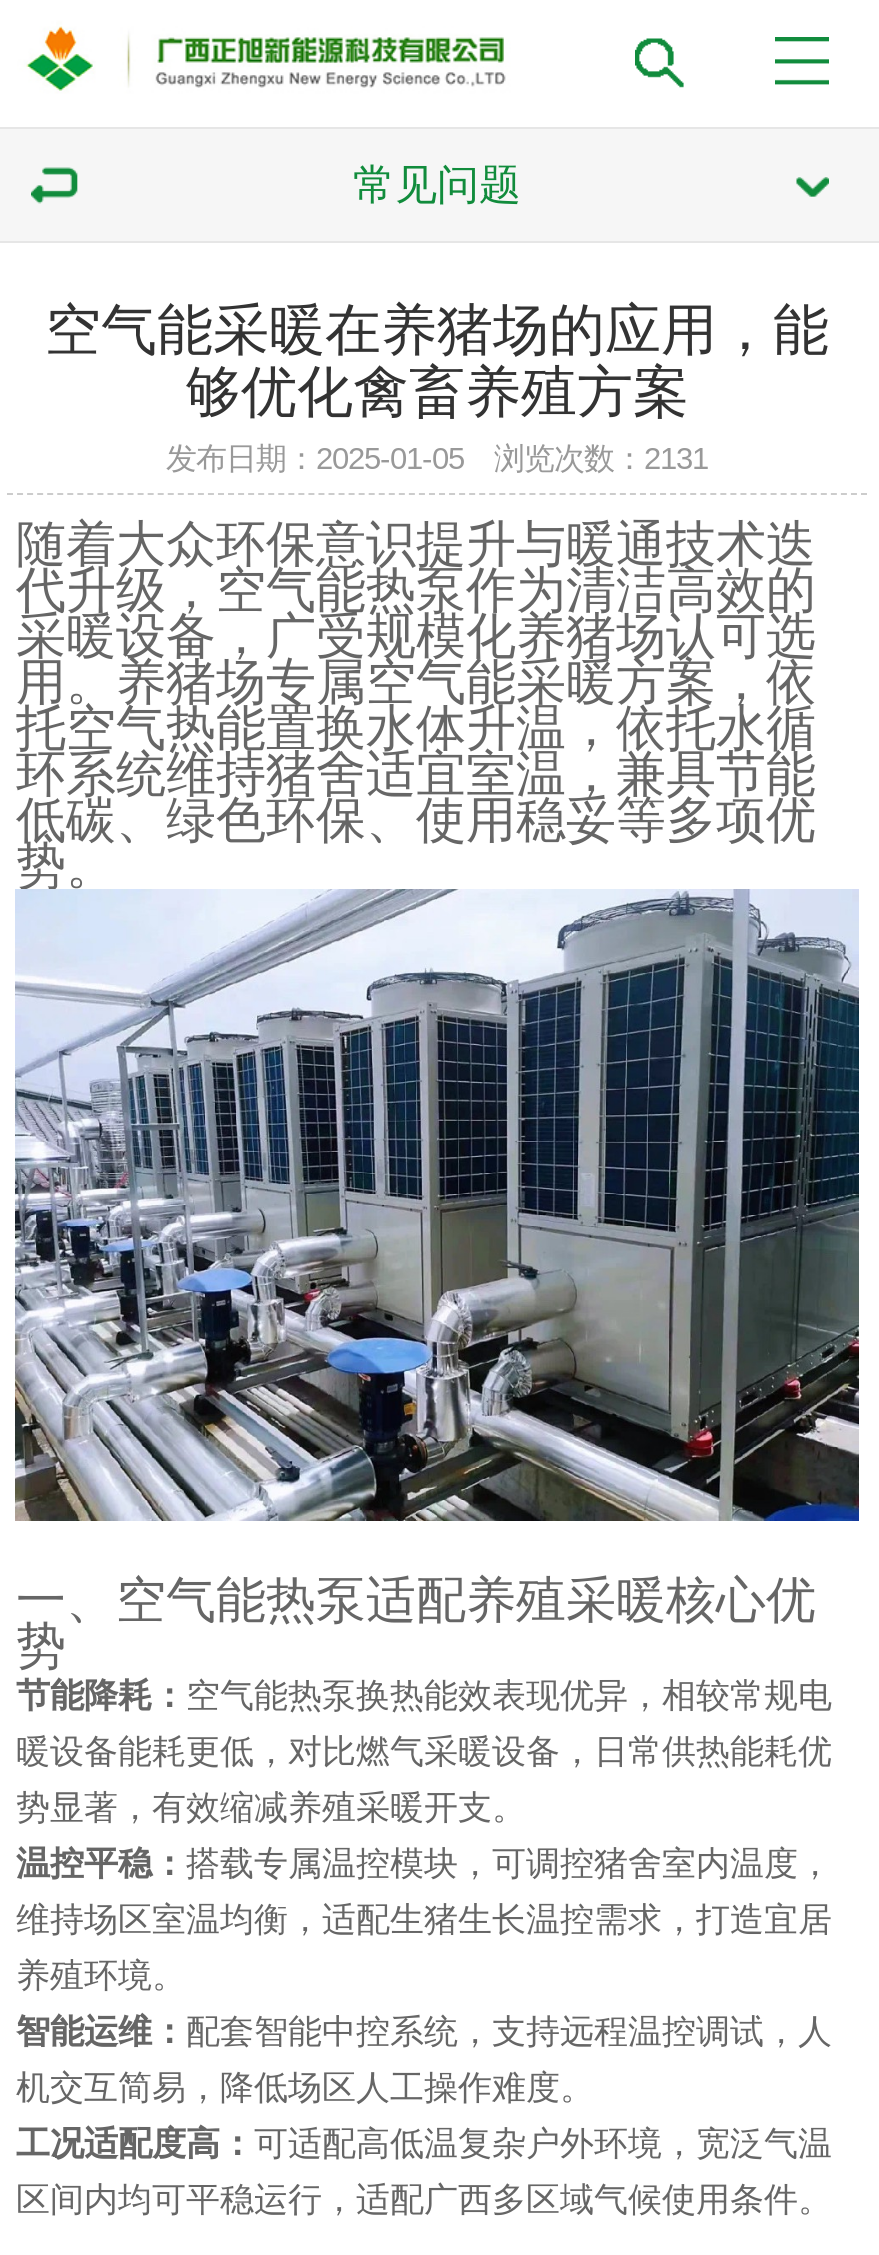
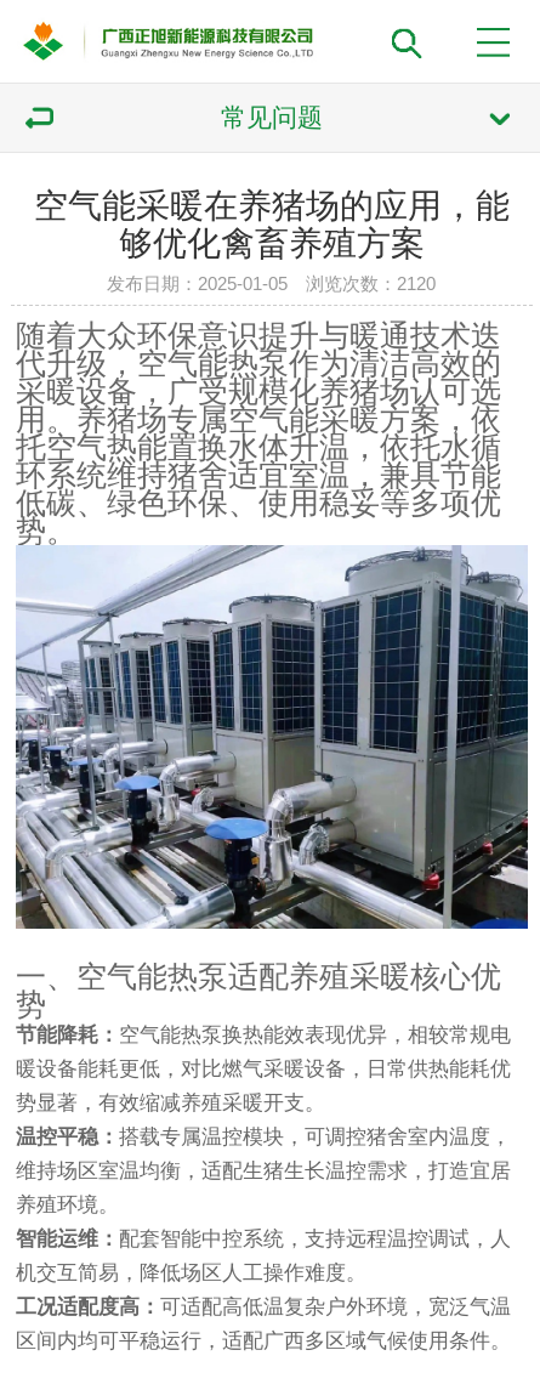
- 发布日期：2025-01-05 浏览次数：2131
+ 发布日期：2025-01-05 浏览次数：2120
